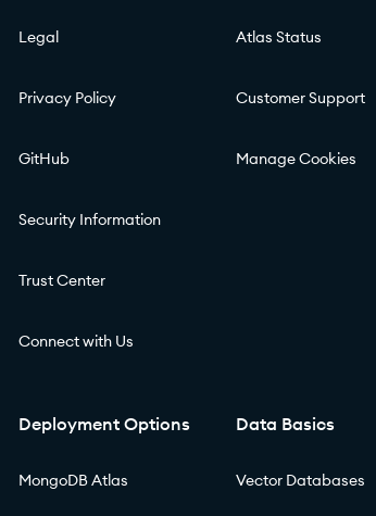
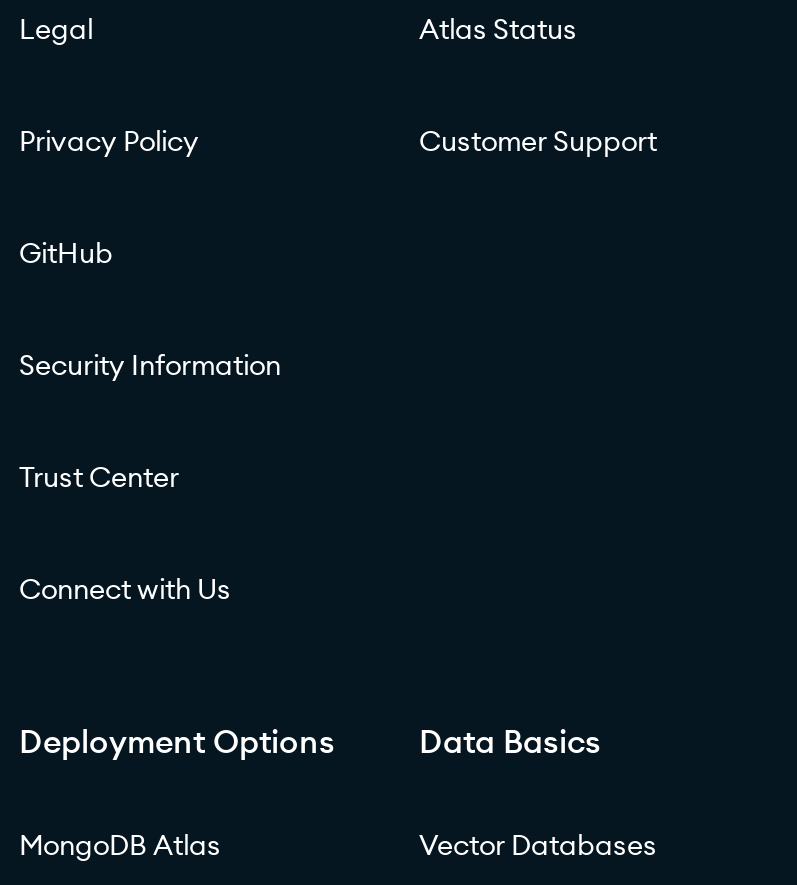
- Manage Cookies
